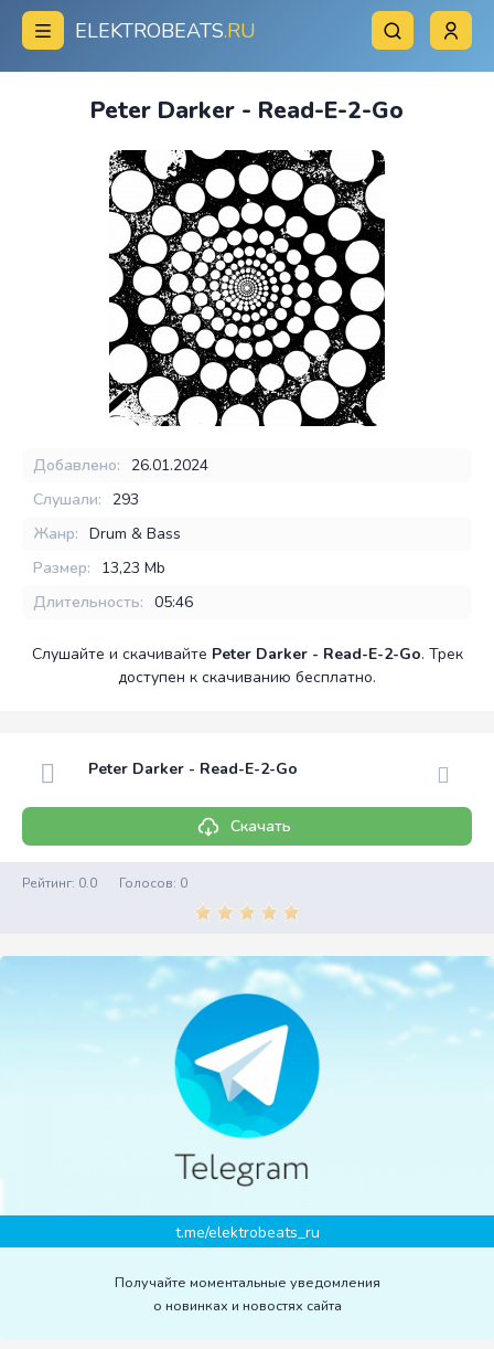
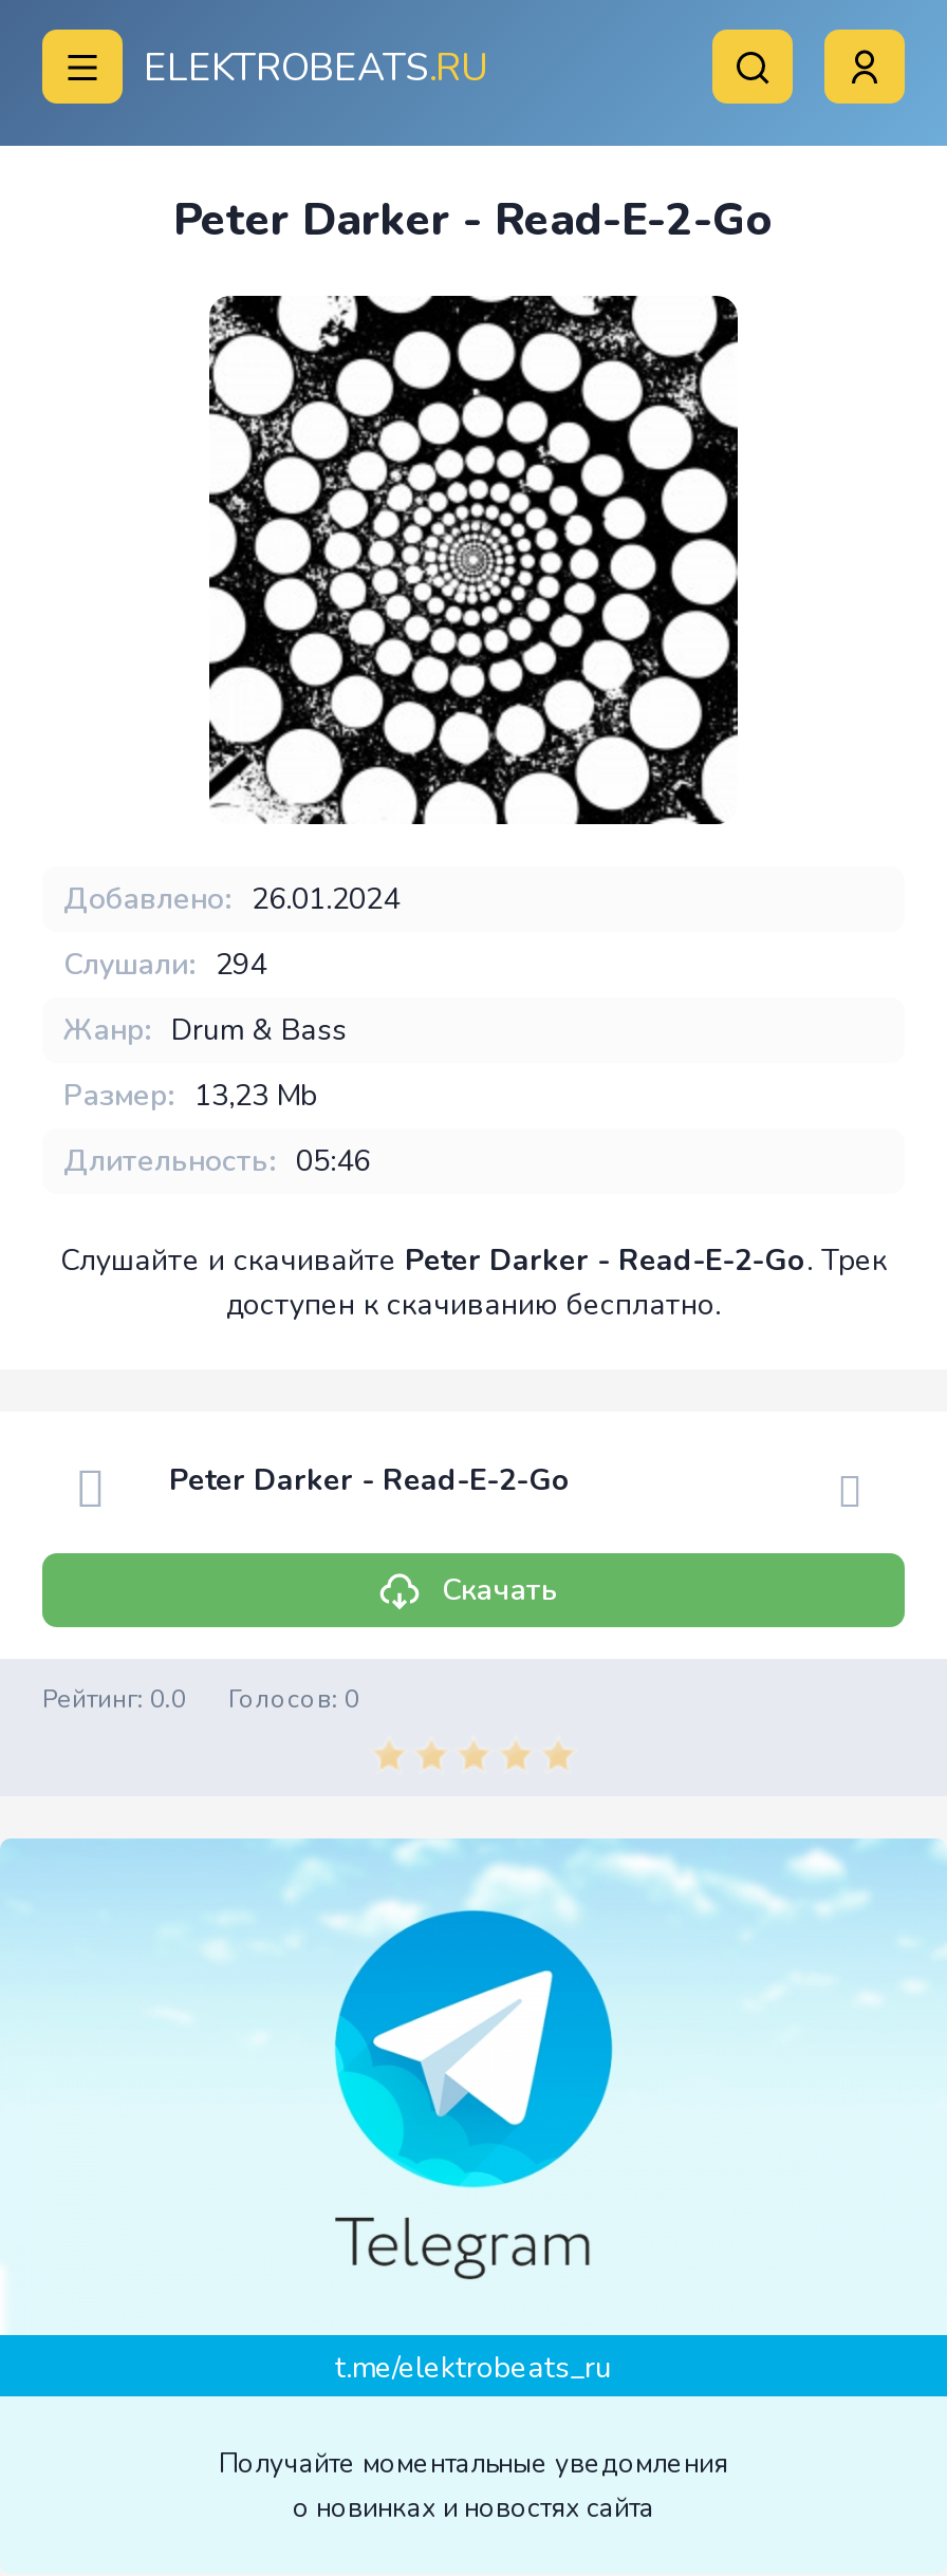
- Слушали: 293
+ Слушали: 294
